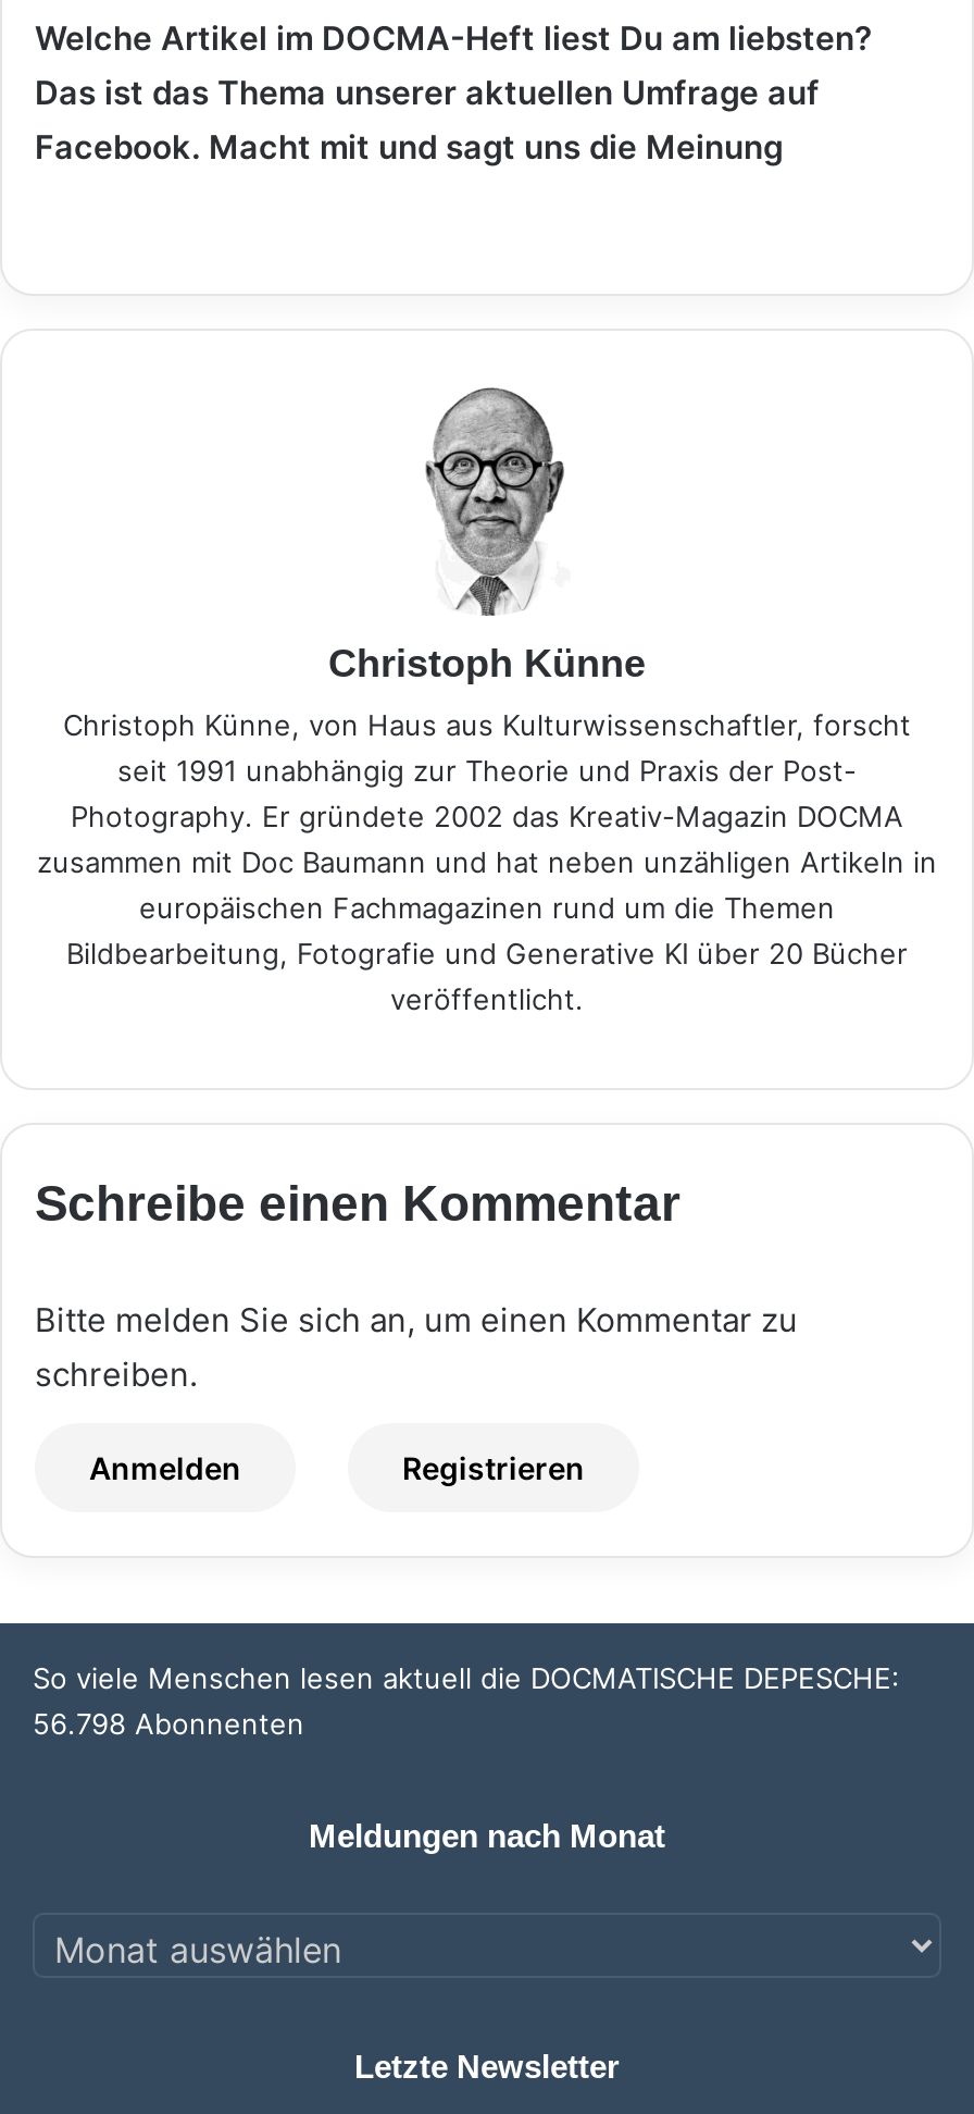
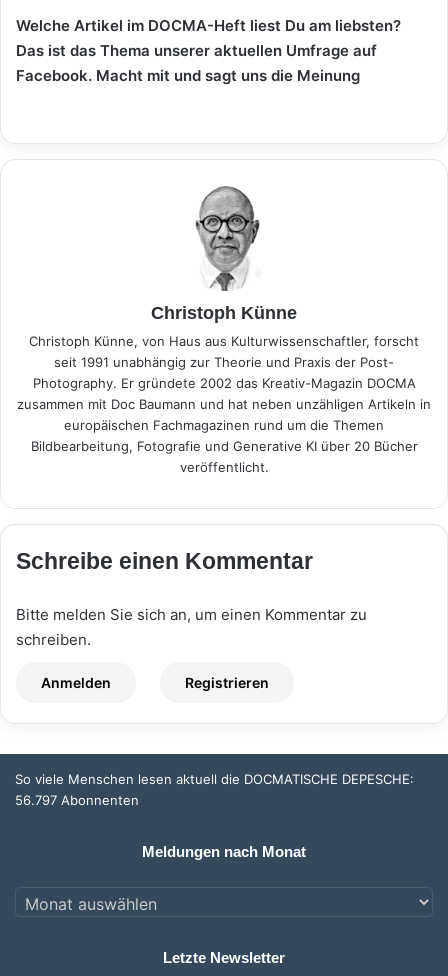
- 56.798 Abonnenten
+ 56.797 Abonnenten
